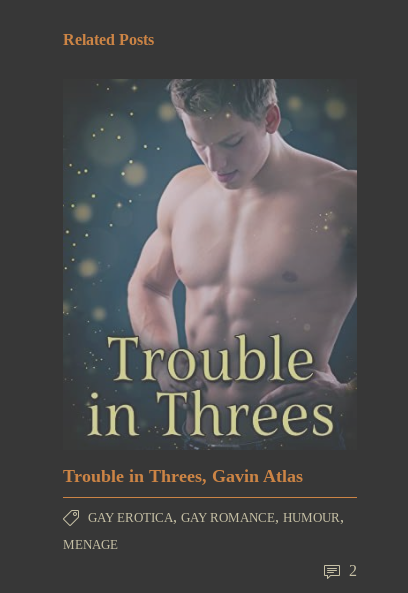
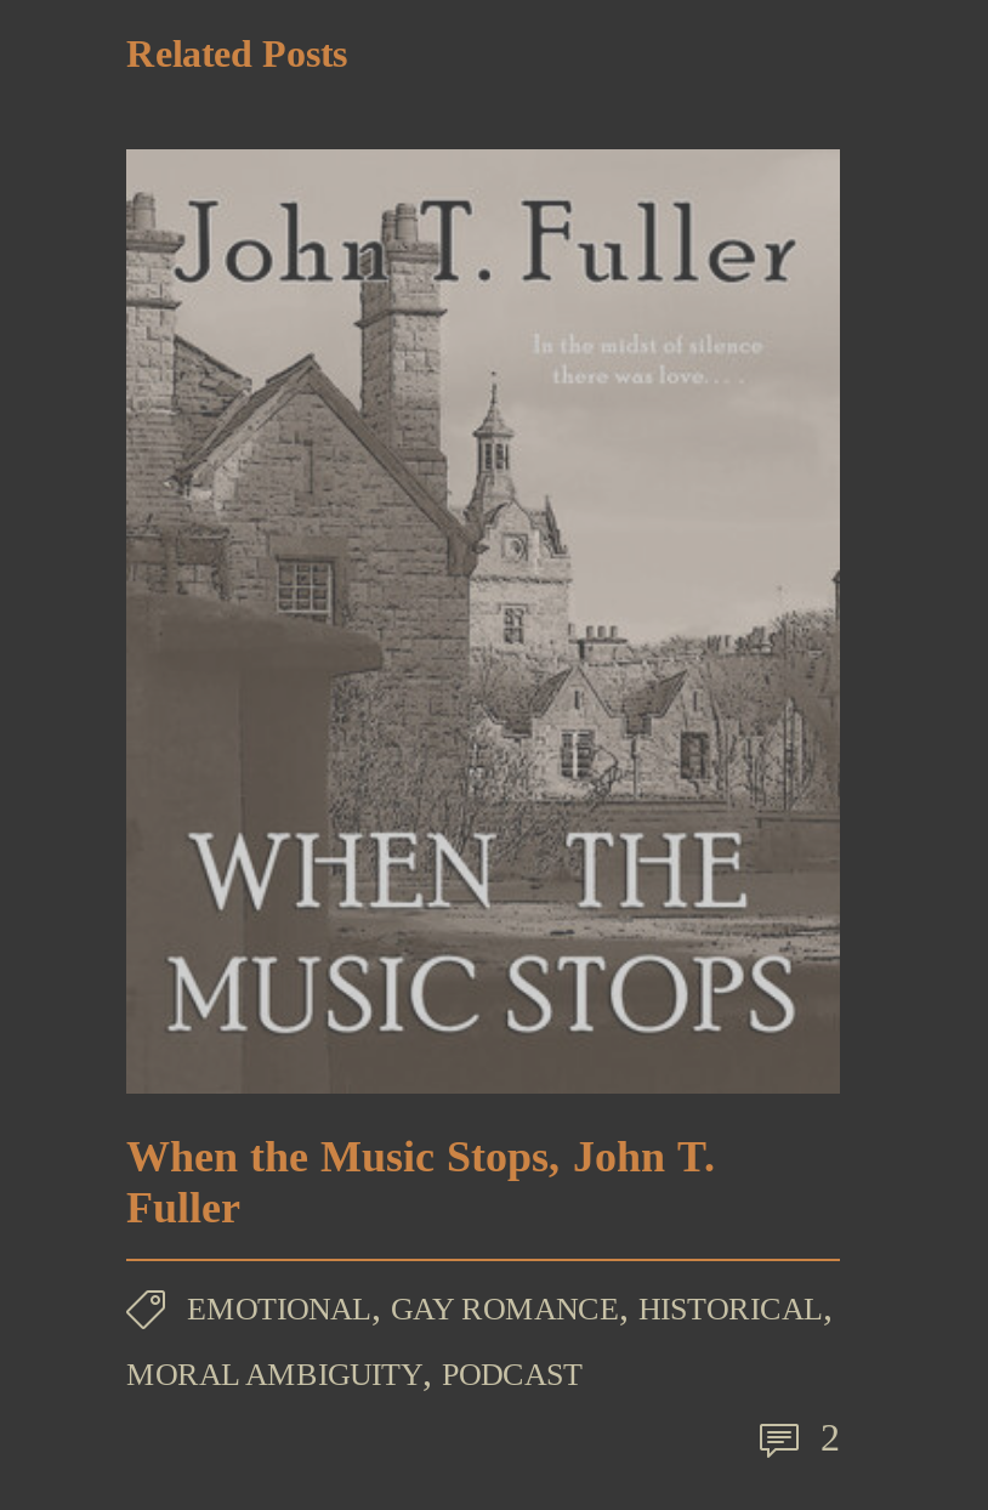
- [image]
- Trouble in Threes, Gavin Atlas
+ [image]
+ When the Music Stops, John T.
+ Fuller

- GAY EROTICA, GAY ROMANCE, HUMOUR,
+ EMOTIONAL, GAY ROMANCE, HISTORICAL,

- MENAGE
+ MORAL AMBIGUITY, PODCAST
